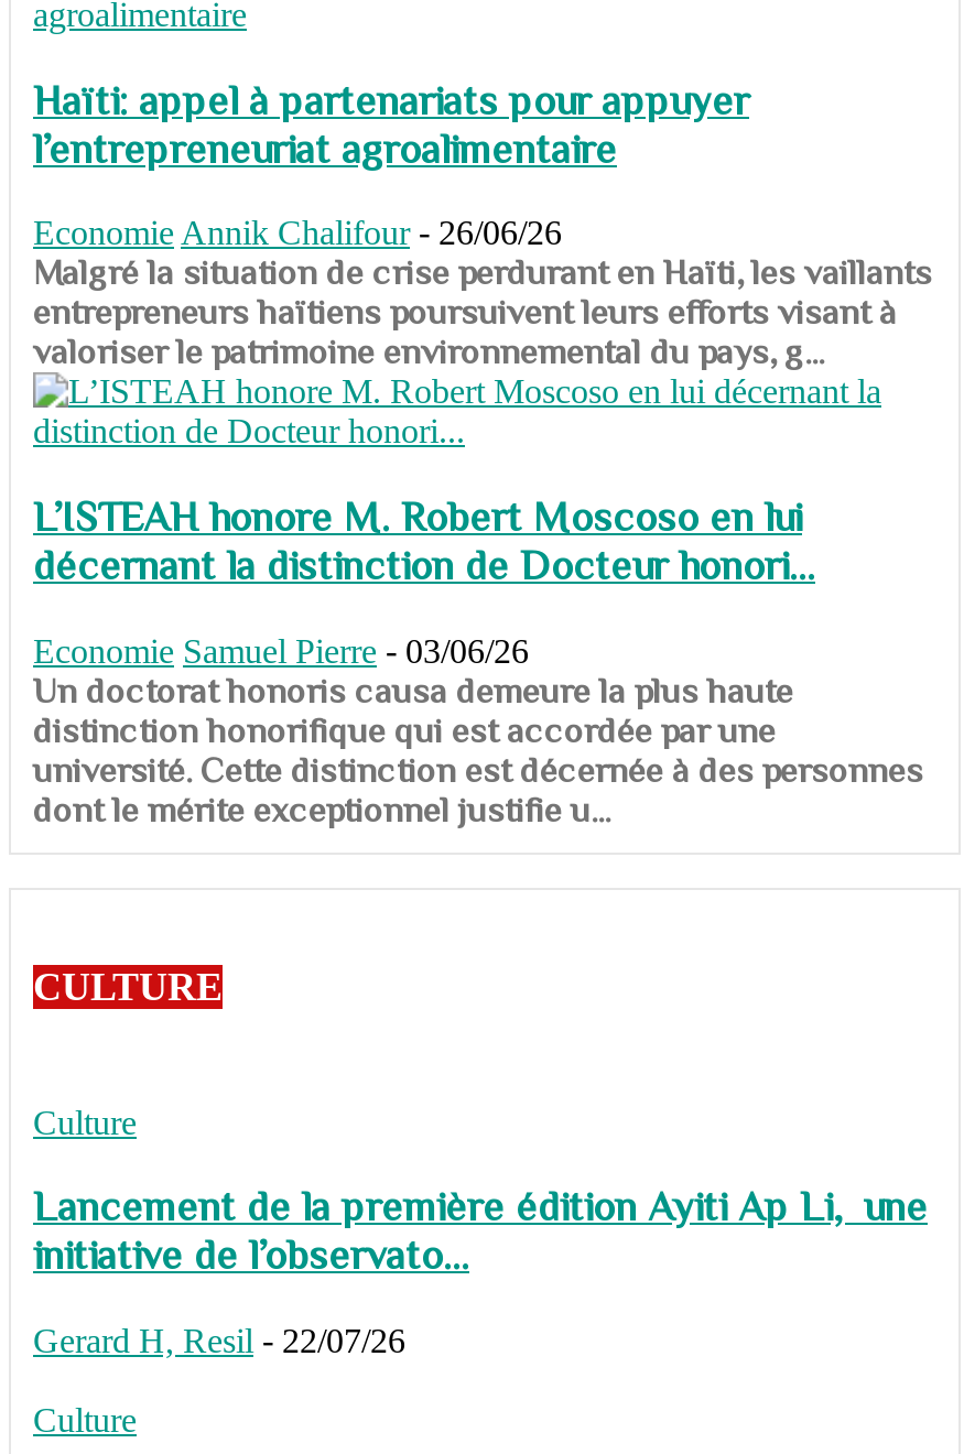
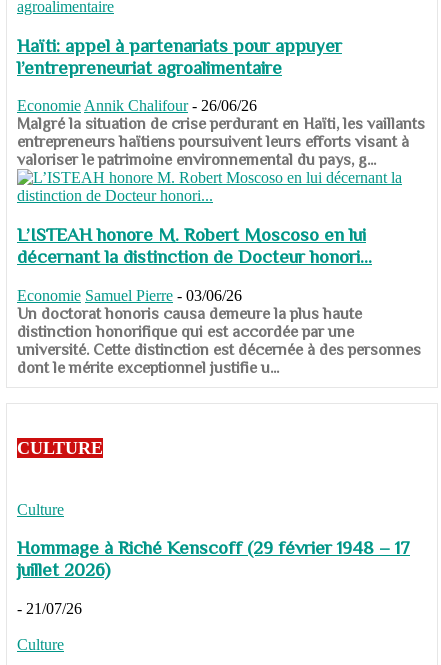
- Lancement de la première édition Ayiti Ap Li, une
- initiative de l’observato...
+ Hommage à Riché Kenscoff (29 février 1948 – 17
+ juillet 2026)

- Gerard H, Resil - 22/07/26
+ - 21/07/26
